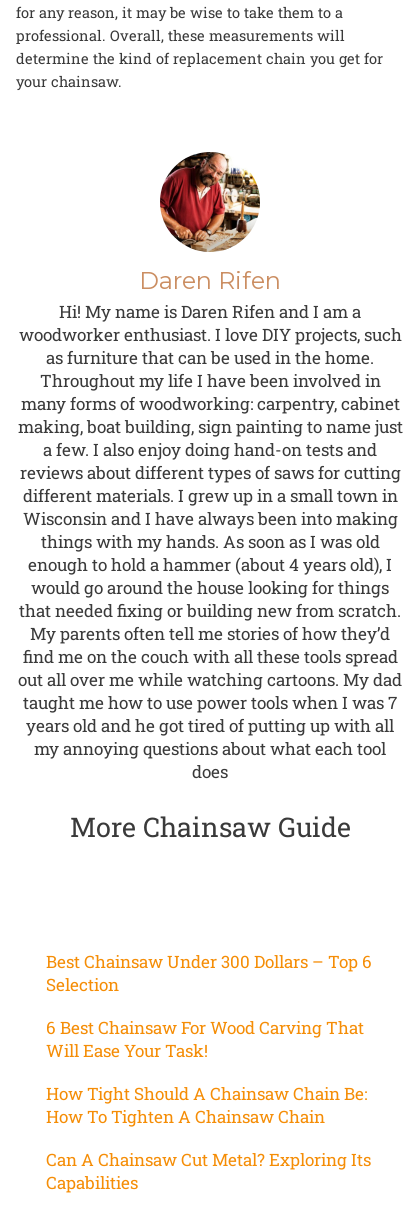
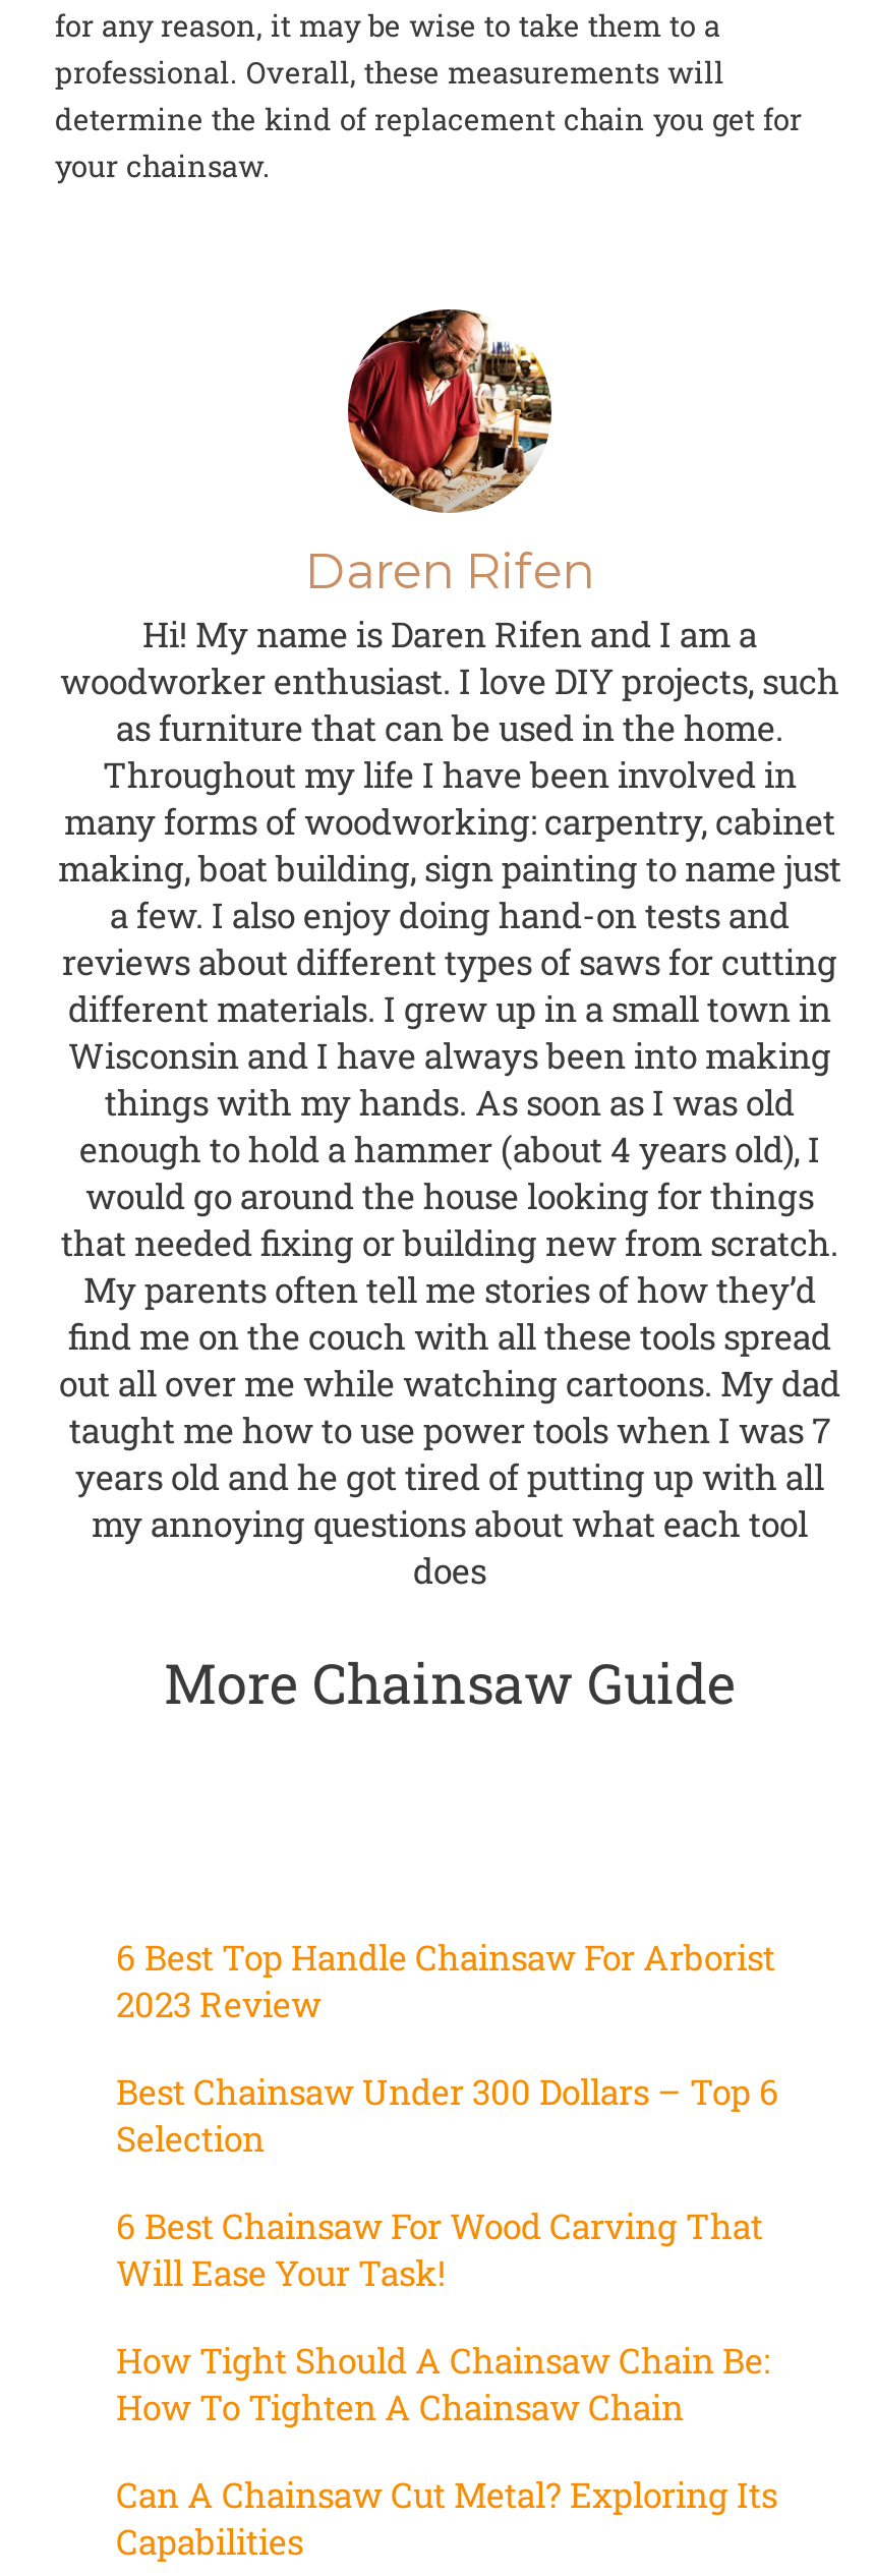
+ 6 Best Top Handle Chainsaw For Arborist
+ 2023 Review
